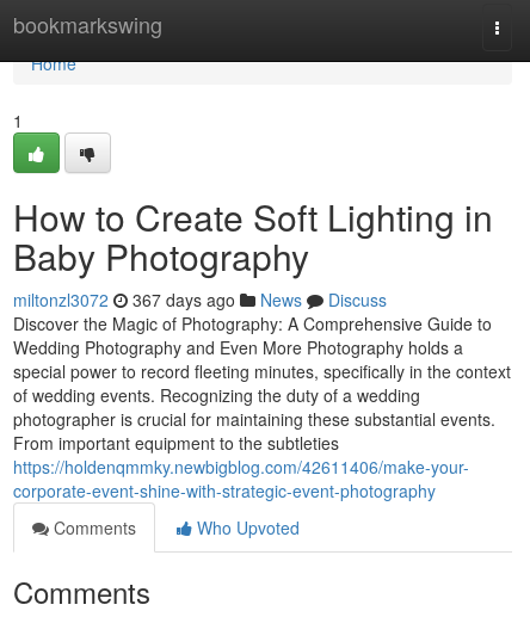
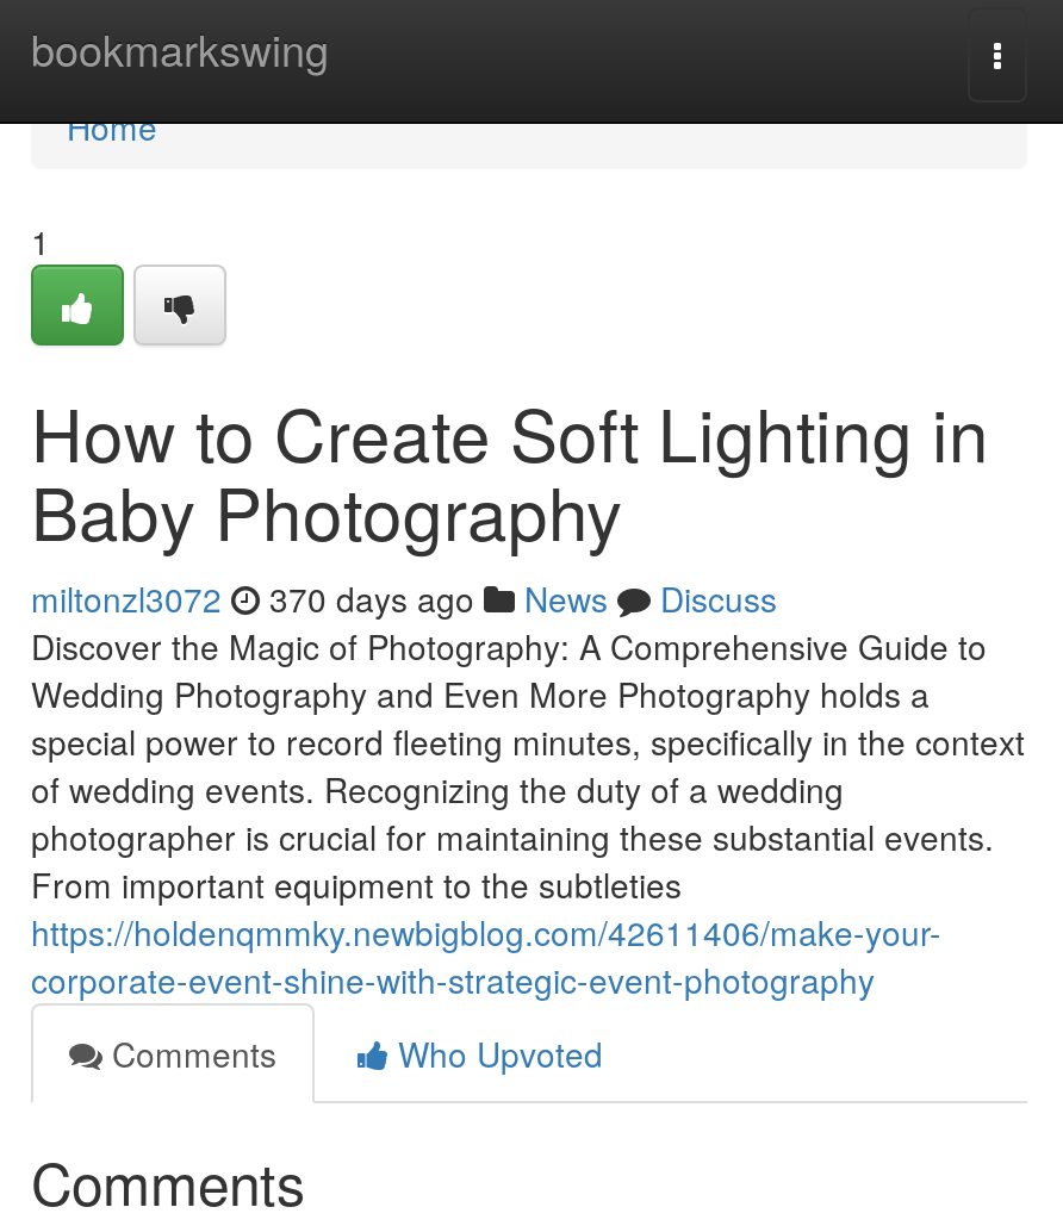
- miltonzl3072 367 days ago News Discuss
+ miltonzl3072 370 days ago News Discuss
